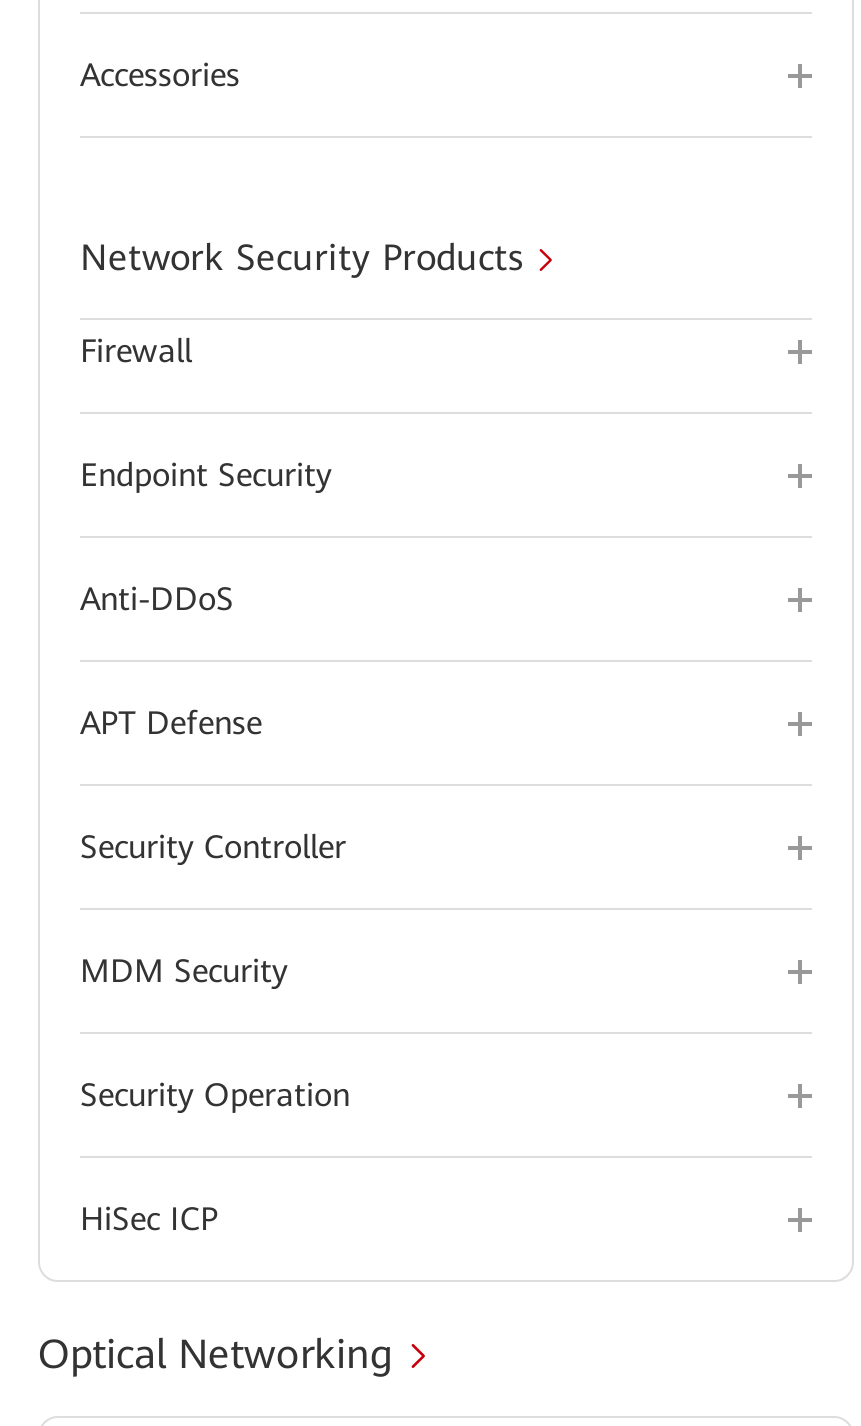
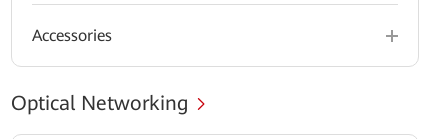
- Network Security Products
- Firewall
- Endpoint Security
- Anti-DDoS
- APT Defense
- Security Controller
- MDM Security
- Security Operation
- HiSec ICP
